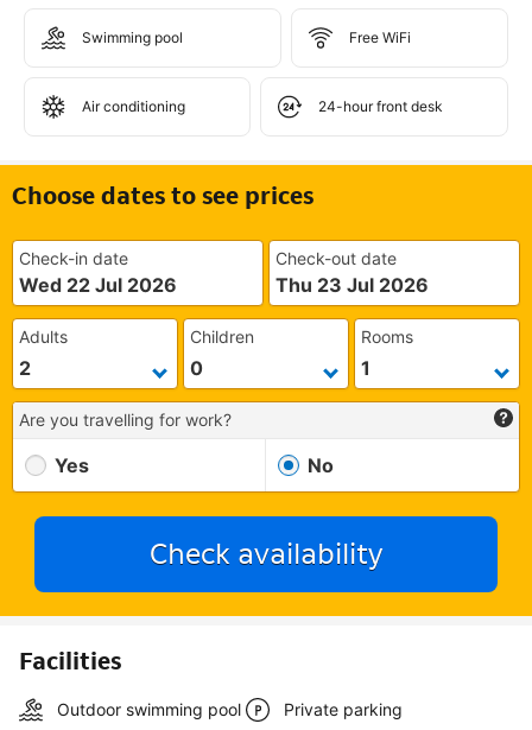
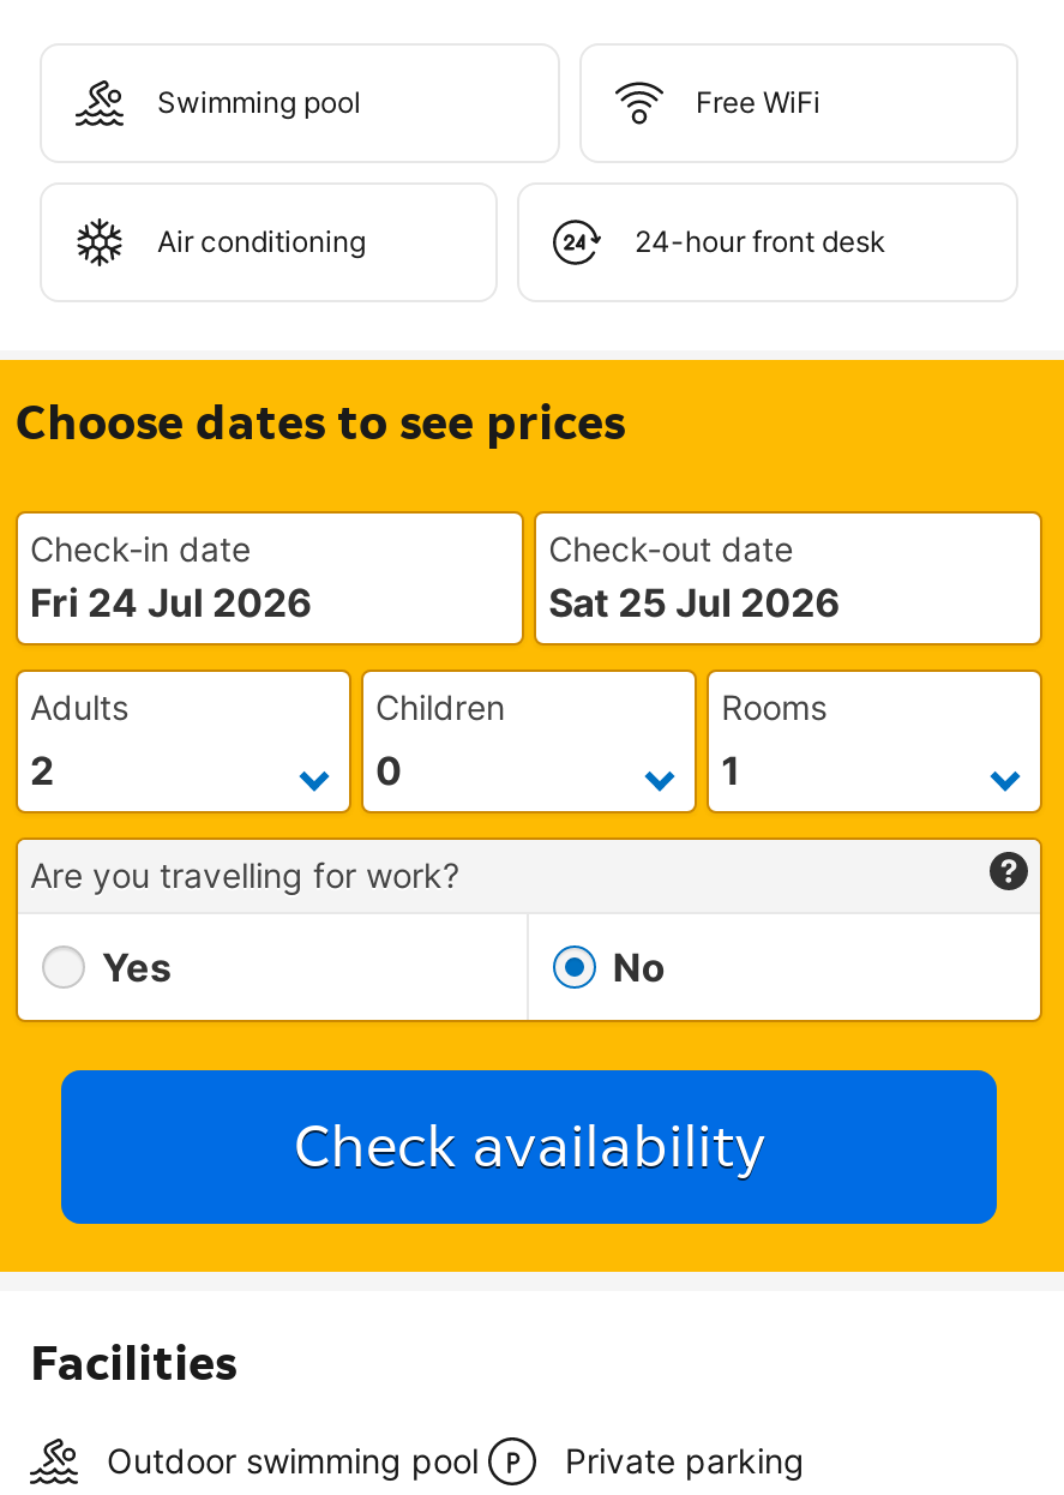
- Wed 22 Jul 2026
+ Fri 24 Jul 2026

- Thu 23 Jul 2026
+ Sat 25 Jul 2026
